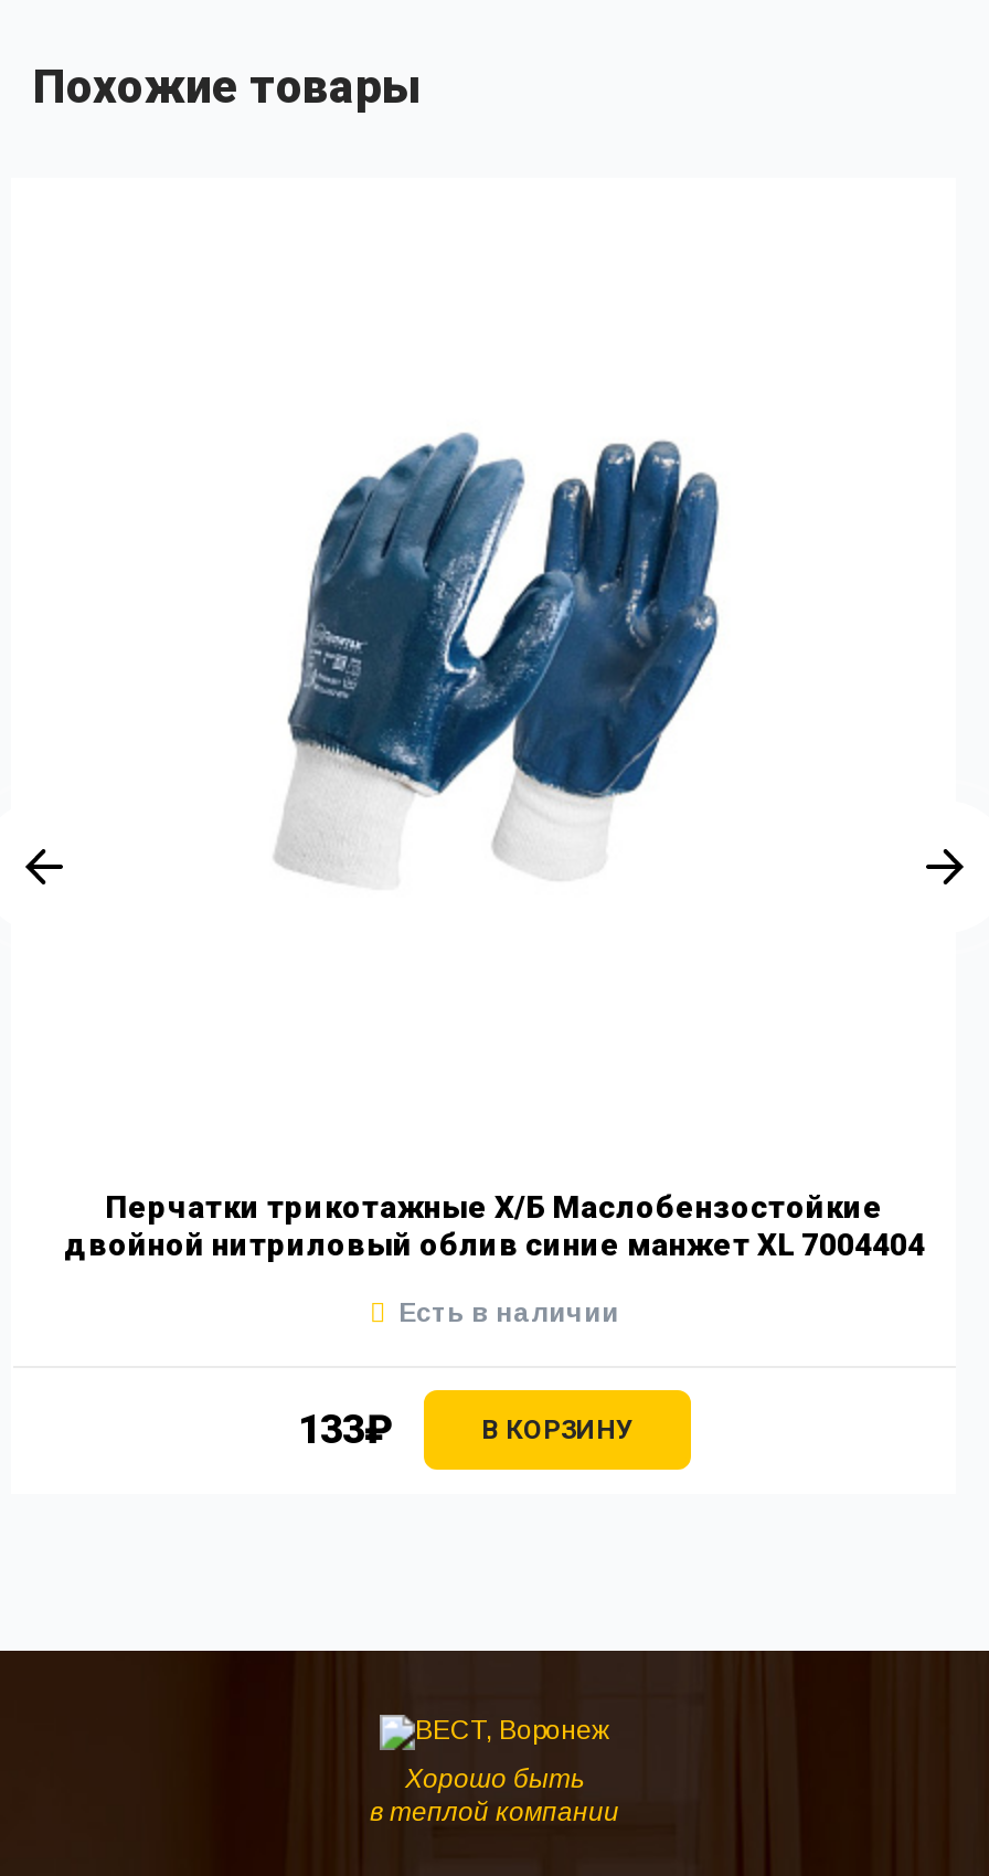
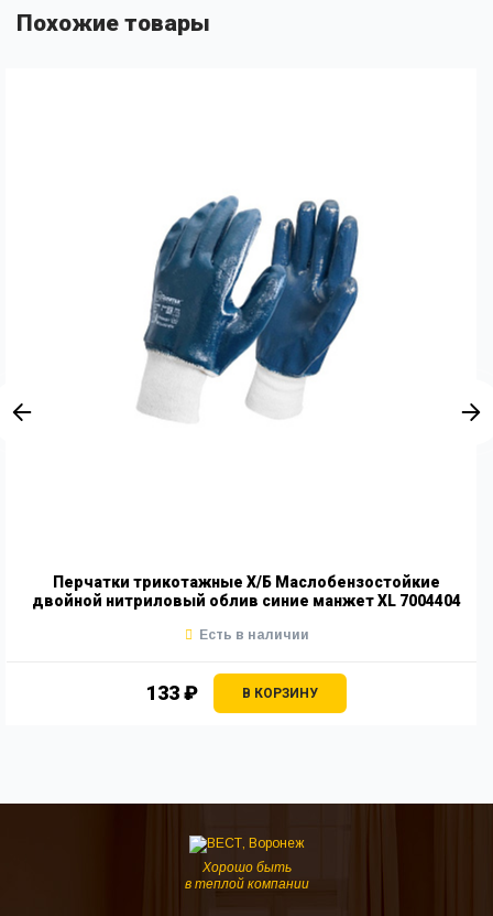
- 133₽
+ 133 ₽
